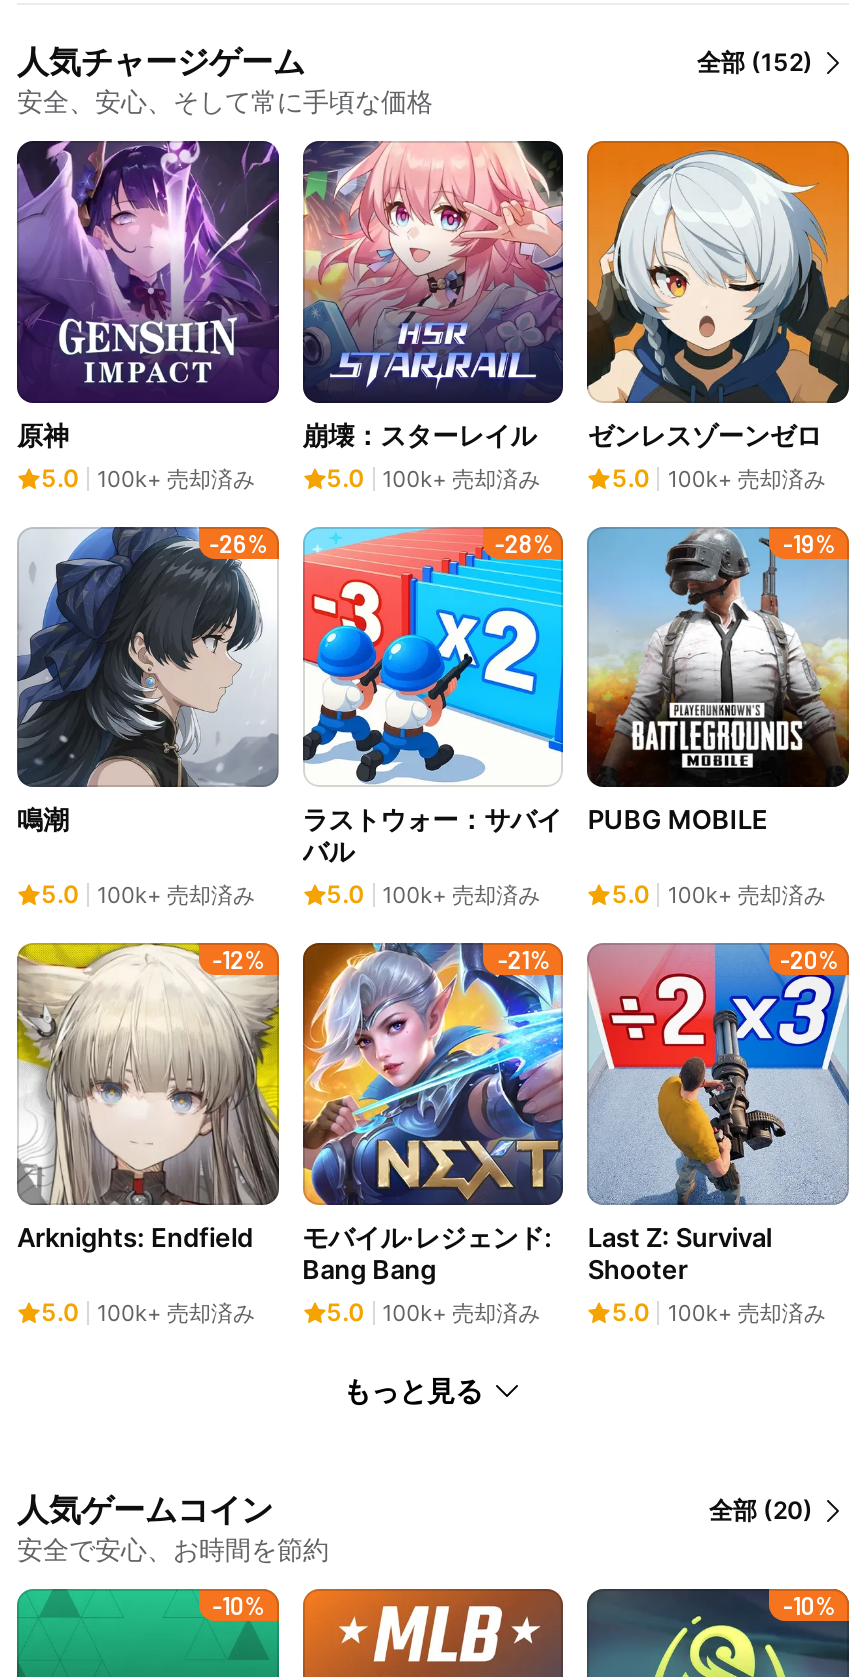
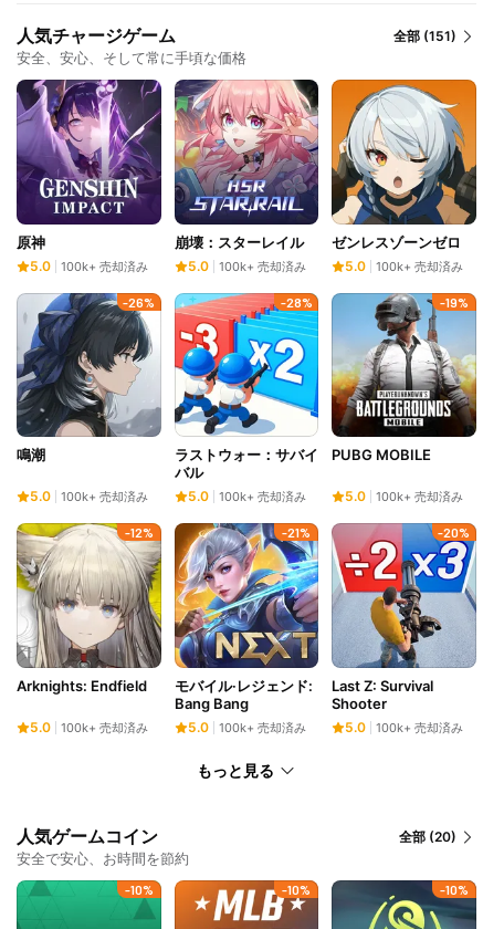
- 全部 (152)
+ 全部 (151)

+ -10%
